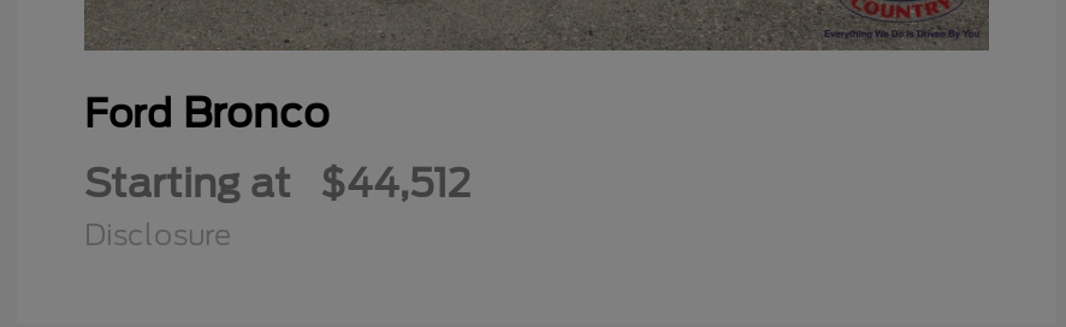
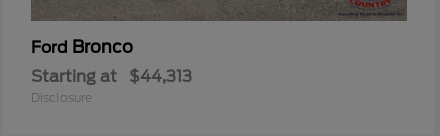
- Starting at $44,512
+ Starting at $44,313
